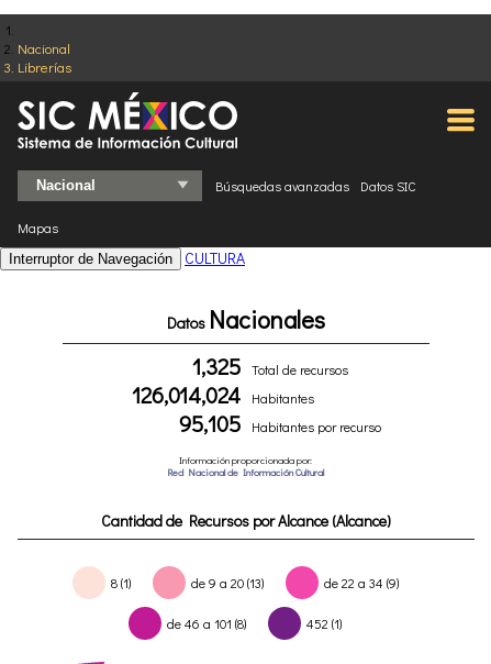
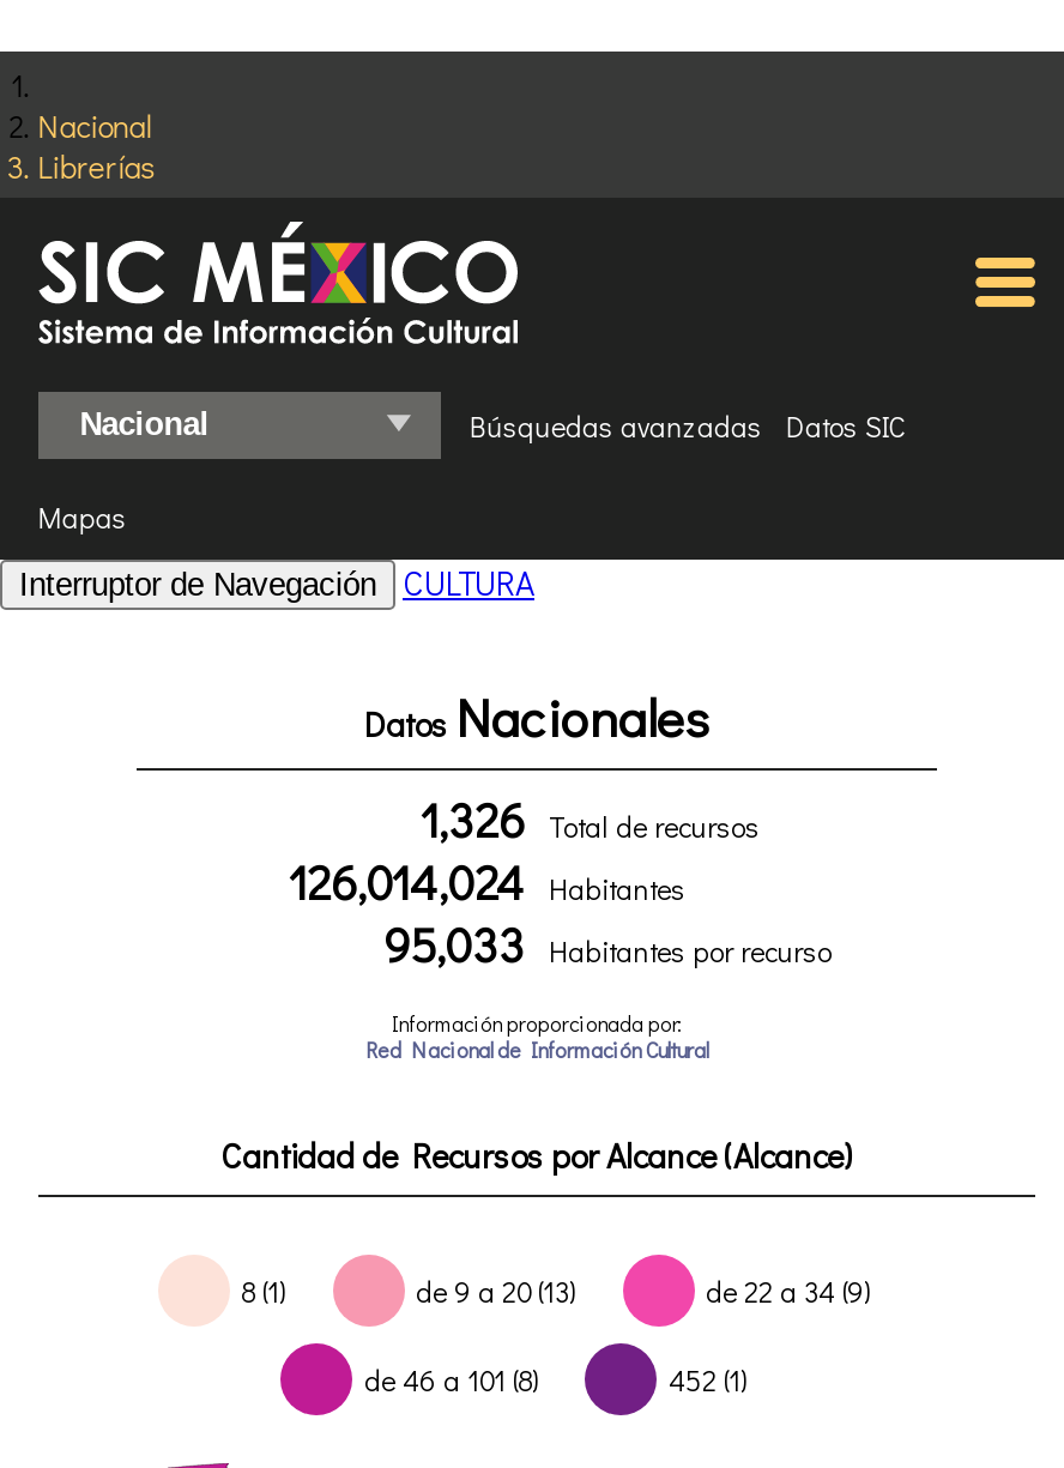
- 1,325 Total de recursos
+ 1,326 Total de recursos

- 95,105 Habitantes por recurso
+ 95,033 Habitantes por recurso
